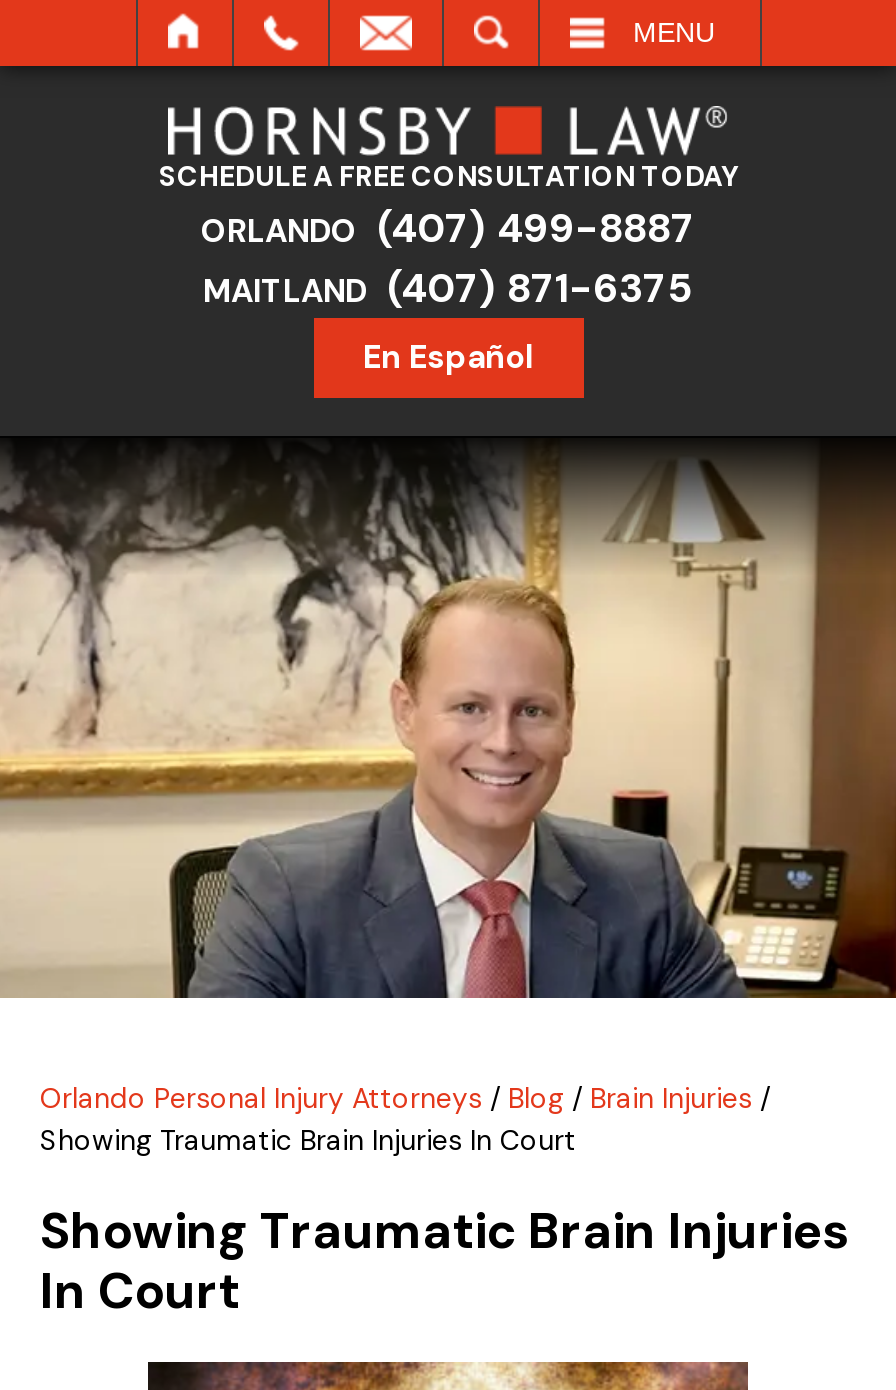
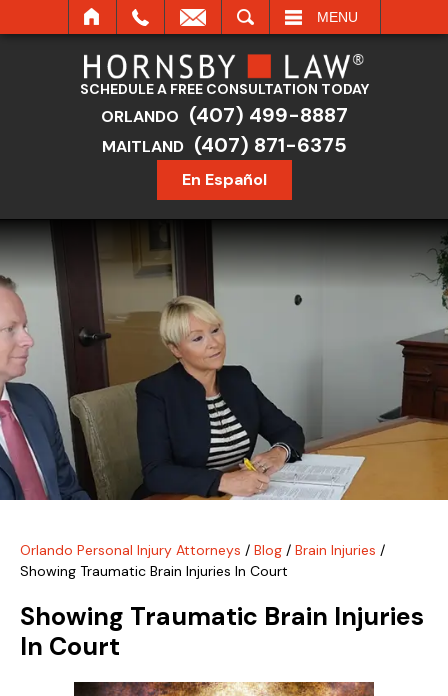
- [image]
+ [image]
